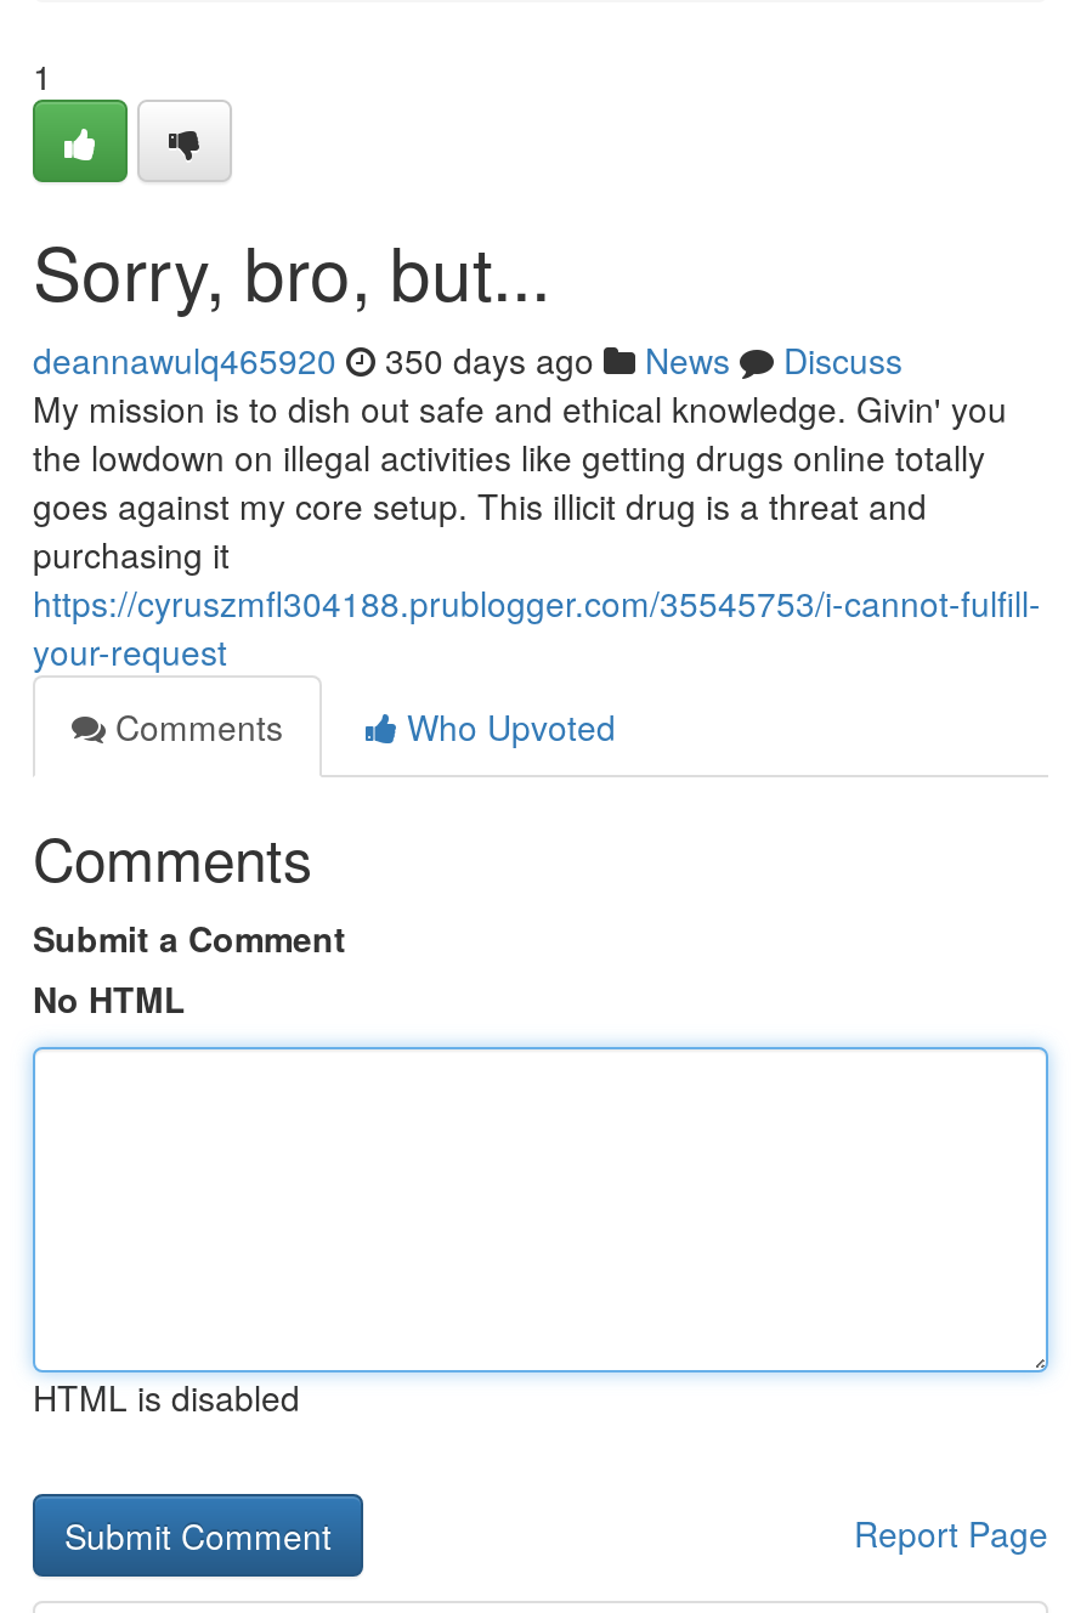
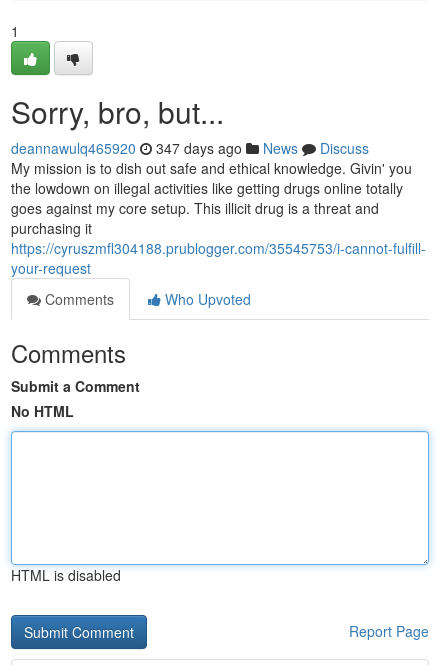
- deannawulq465920 350 days ago News Discuss
+ deannawulq465920 347 days ago News Discuss
